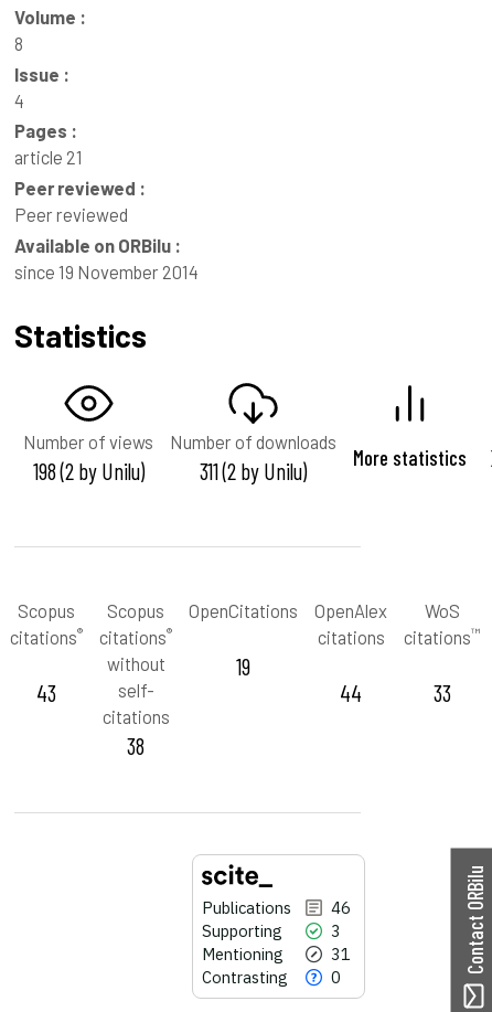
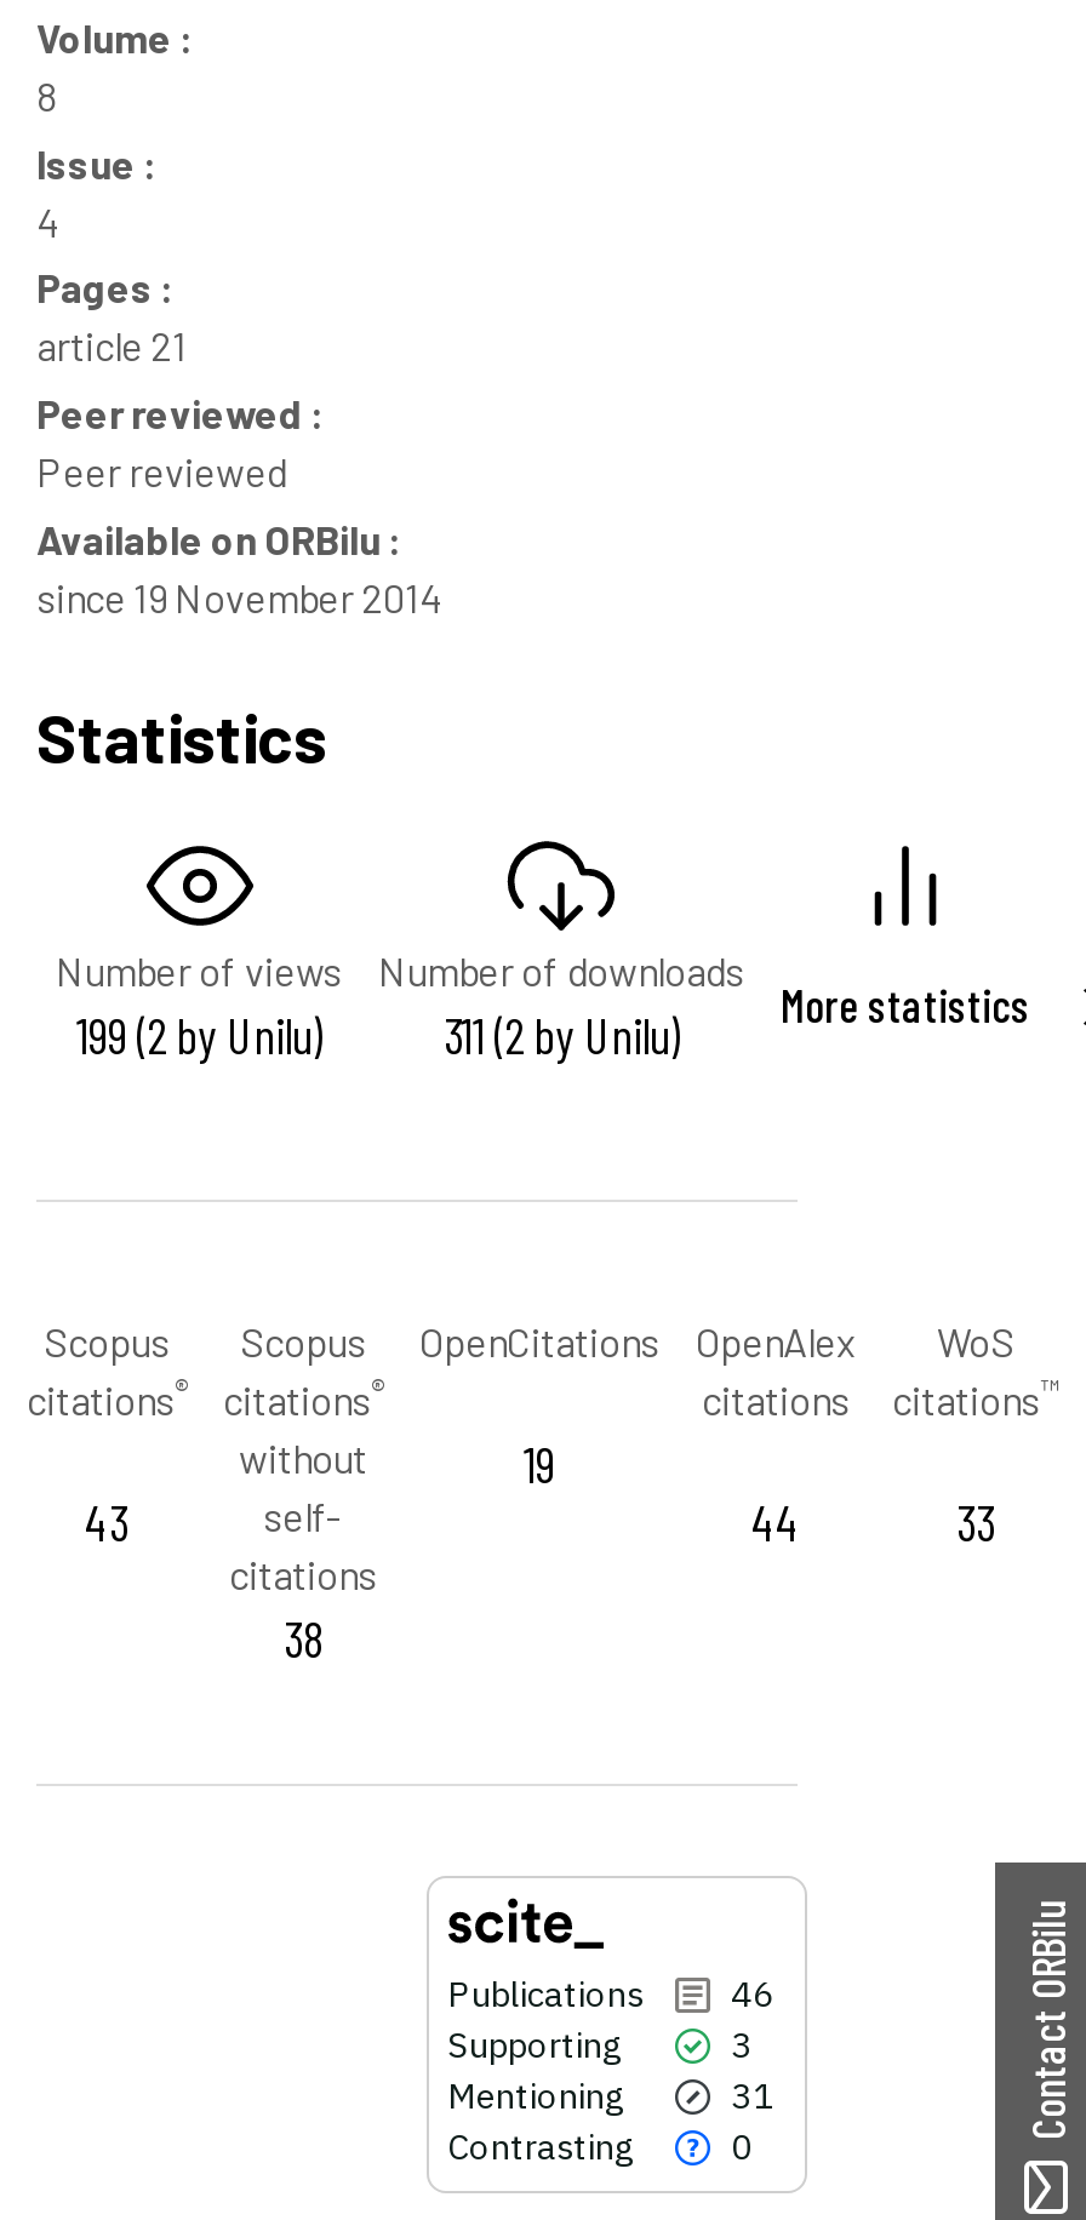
- 198 (2 by Unilu)
+ 199 (2 by Unilu)
